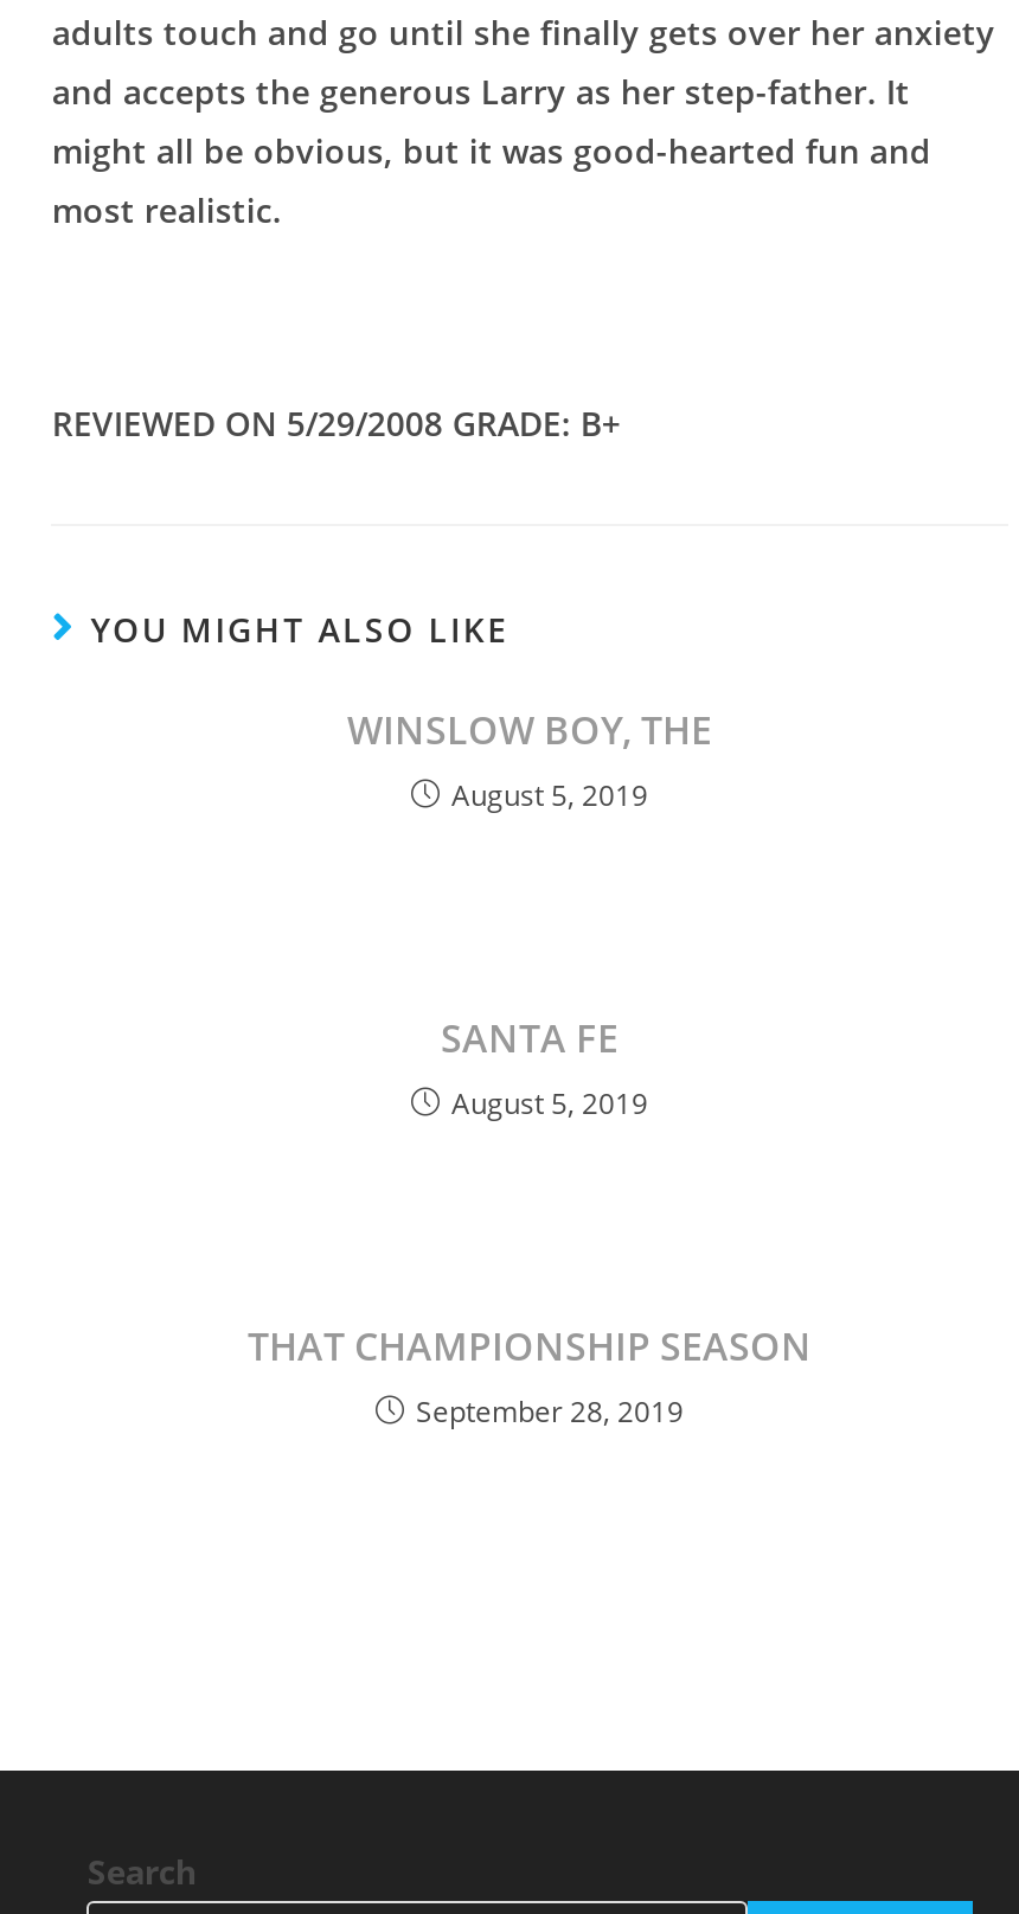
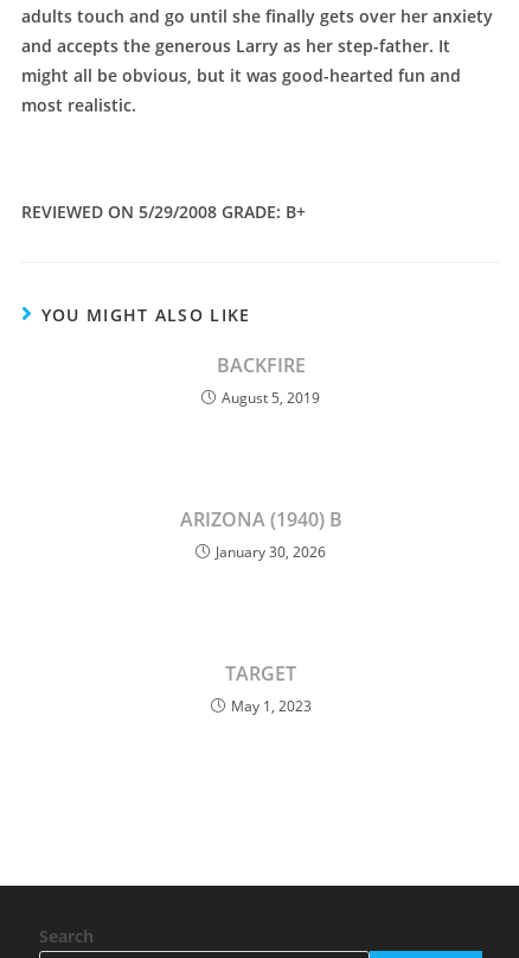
- WINSLOW BOY, THE
+ BACKFIRE

- SANTA FE
- August 5, 2019
+ ARIZONA (1940) B
+ January 30, 2026

- THAT CHAMPIONSHIP SEASON
- September 28, 2019
+ TARGET
+ May 1, 2023
